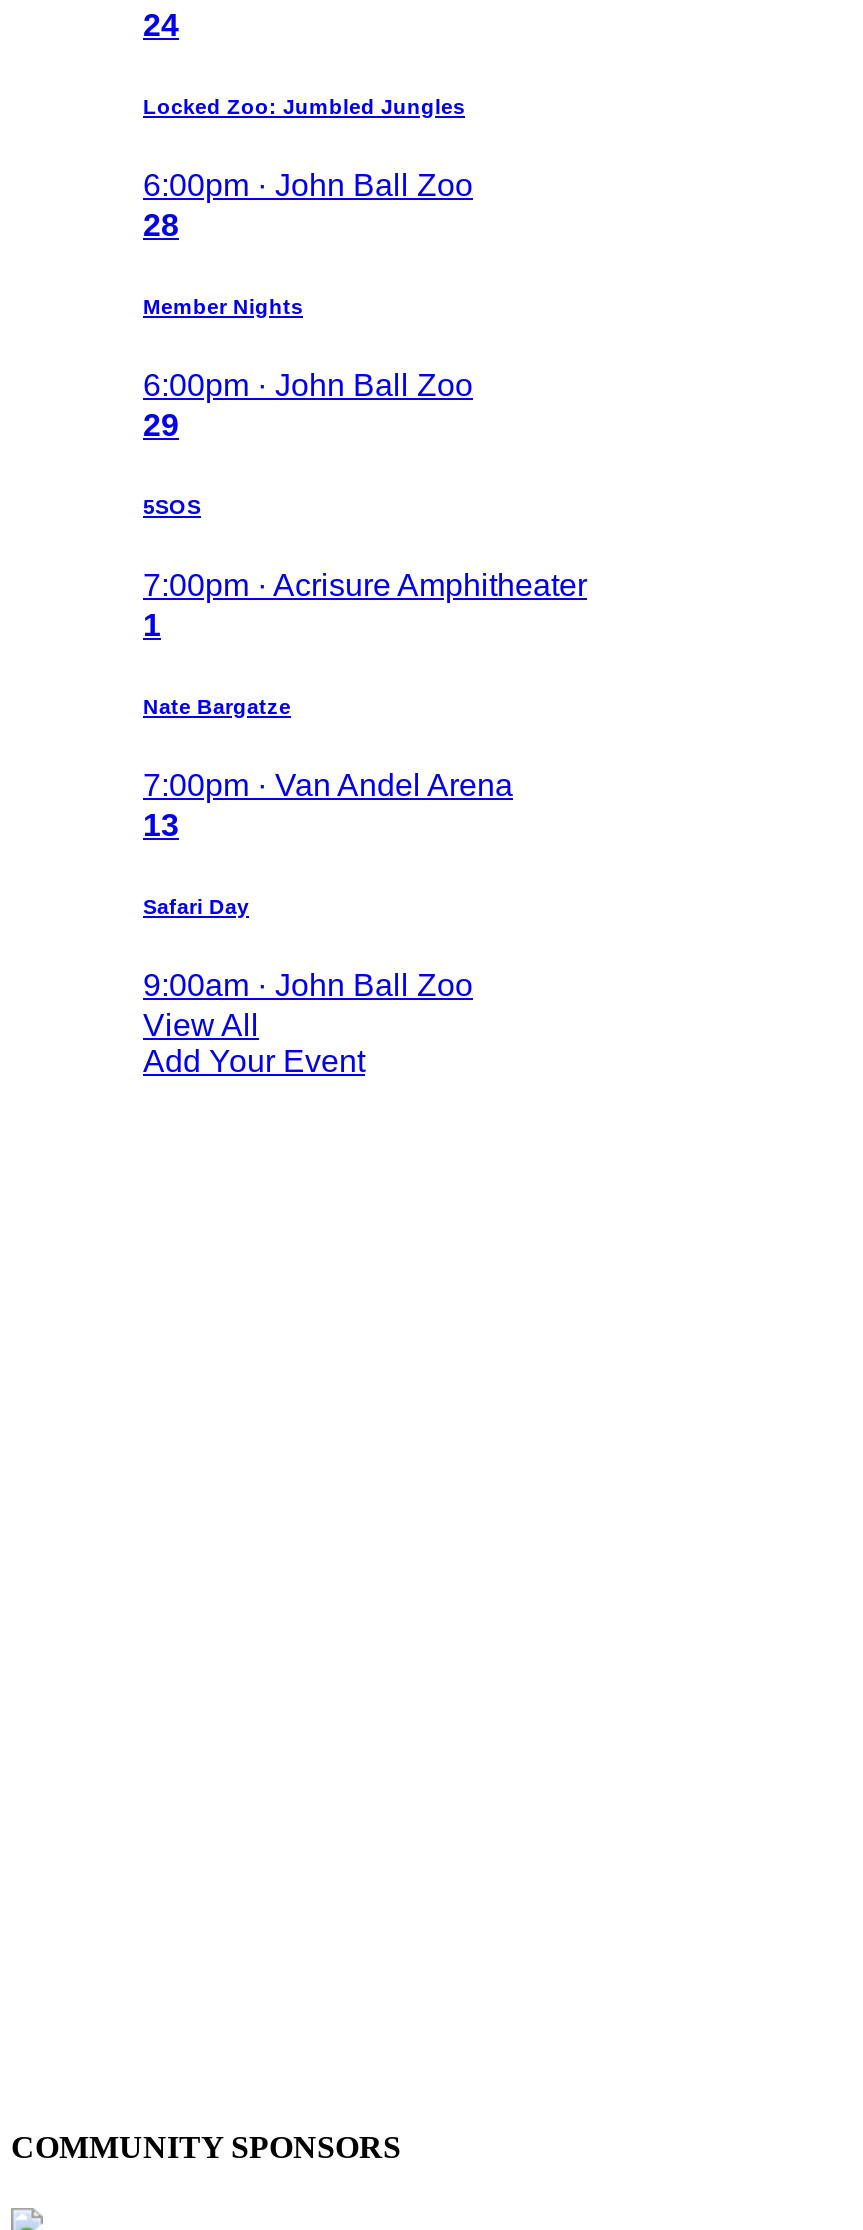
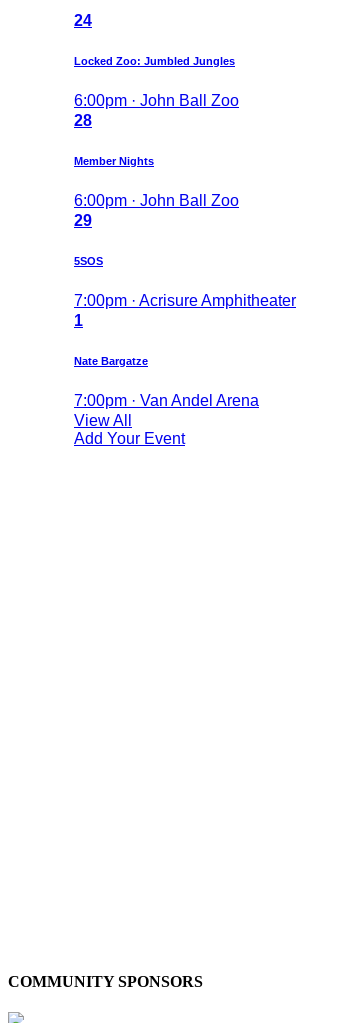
- 13
- Safari Day
- 9:00am · John Ball Zoo
